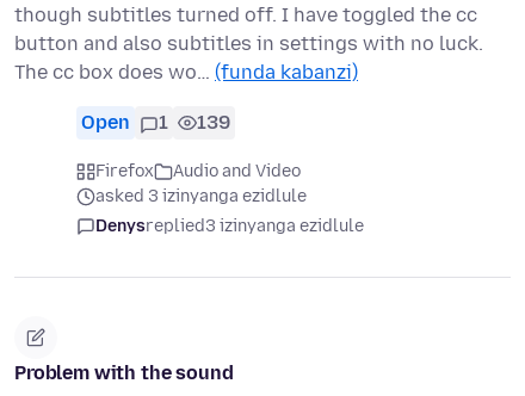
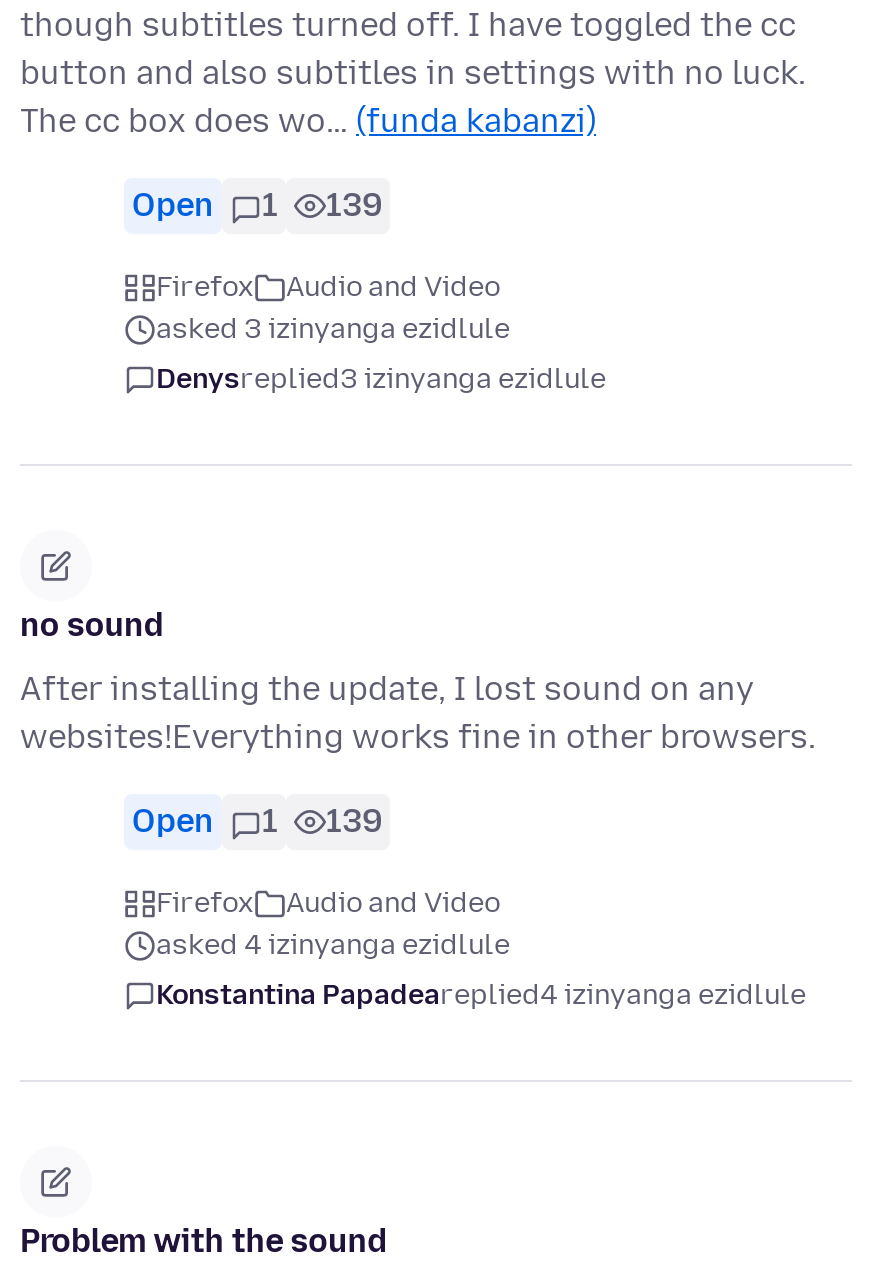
+ no sound
+ After installing the update, I lost sound on any
+ websites!Everything works fine in other browsers.
+ Open
+ 1
+ 139
+ Firefox
+ Audio and Video
+ asked 4 izinyanga ezidlule
+ Konstantina Papadeareplied4 izinyanga ezidlule
